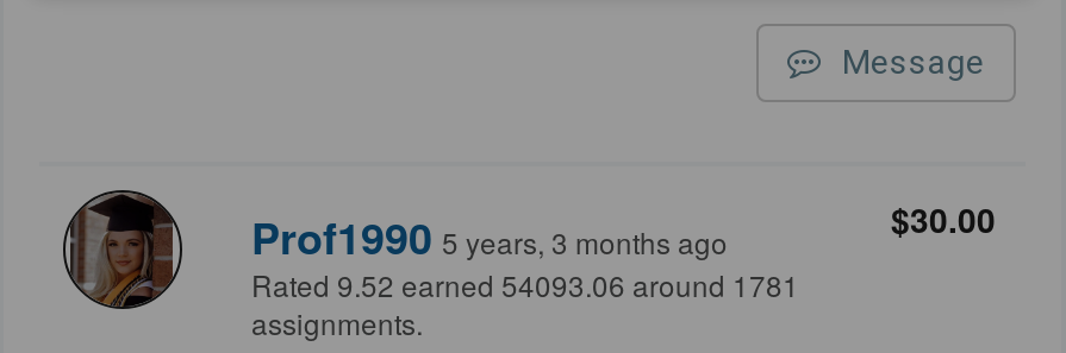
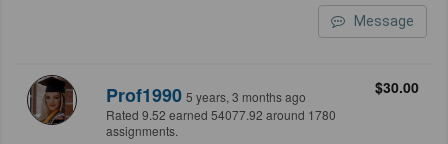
- Rated 9.52 earned 54093.06 around 1781
+ Rated 9.52 earned 54077.92 around 1780
